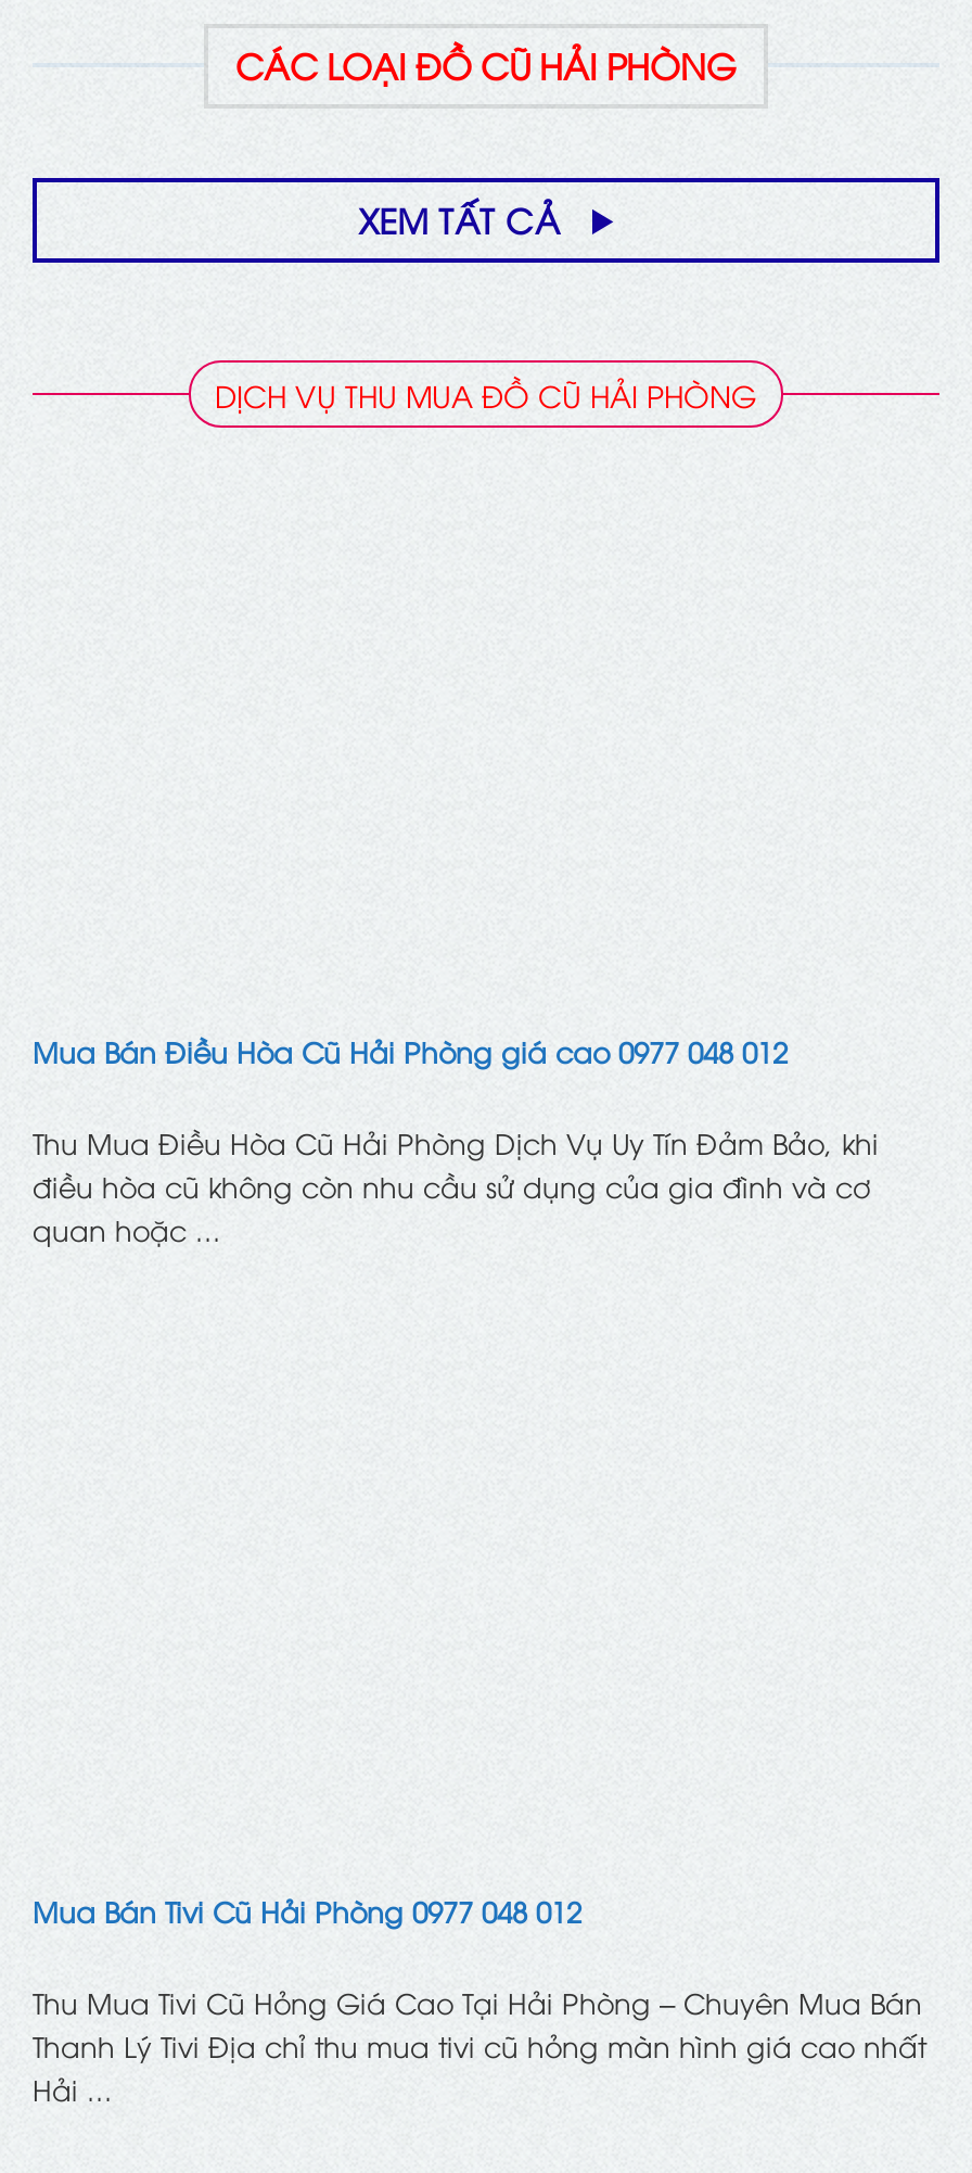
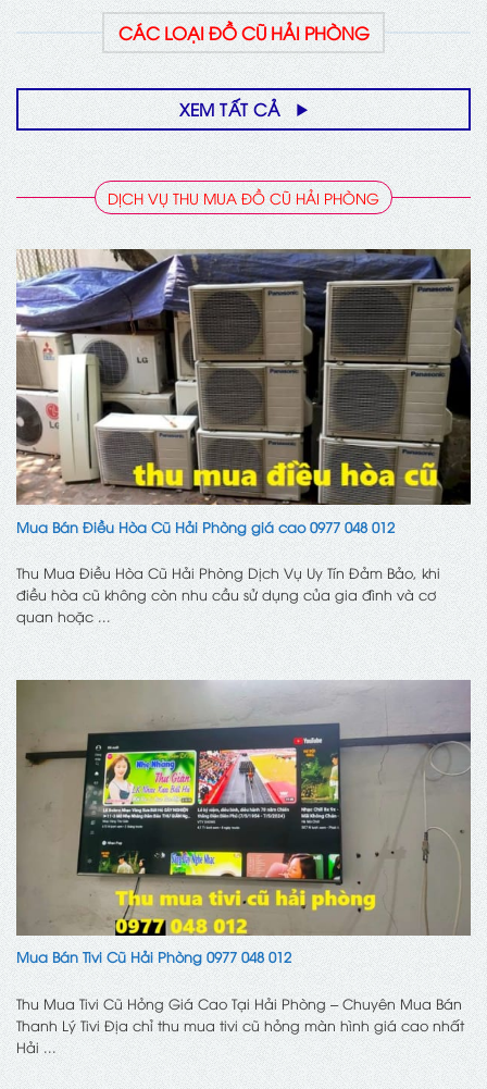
+ [image]

+ [image]
